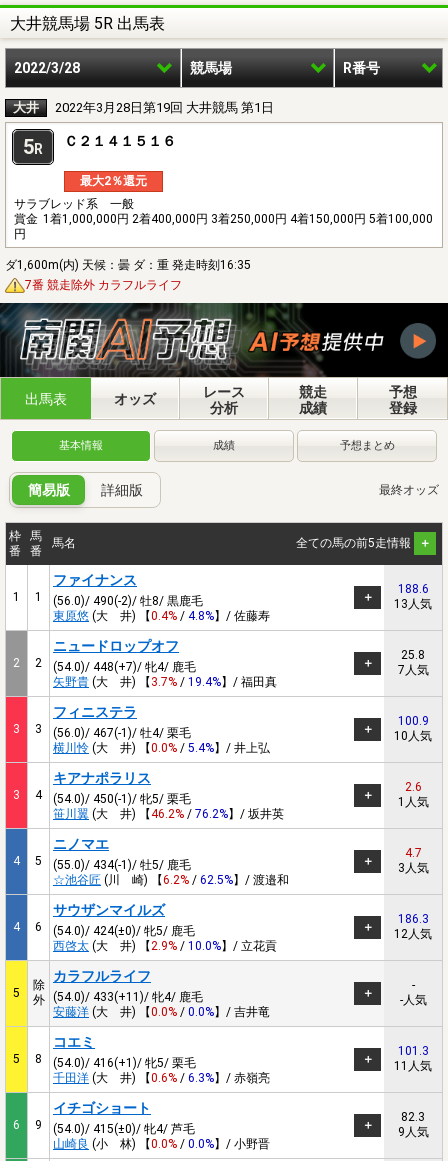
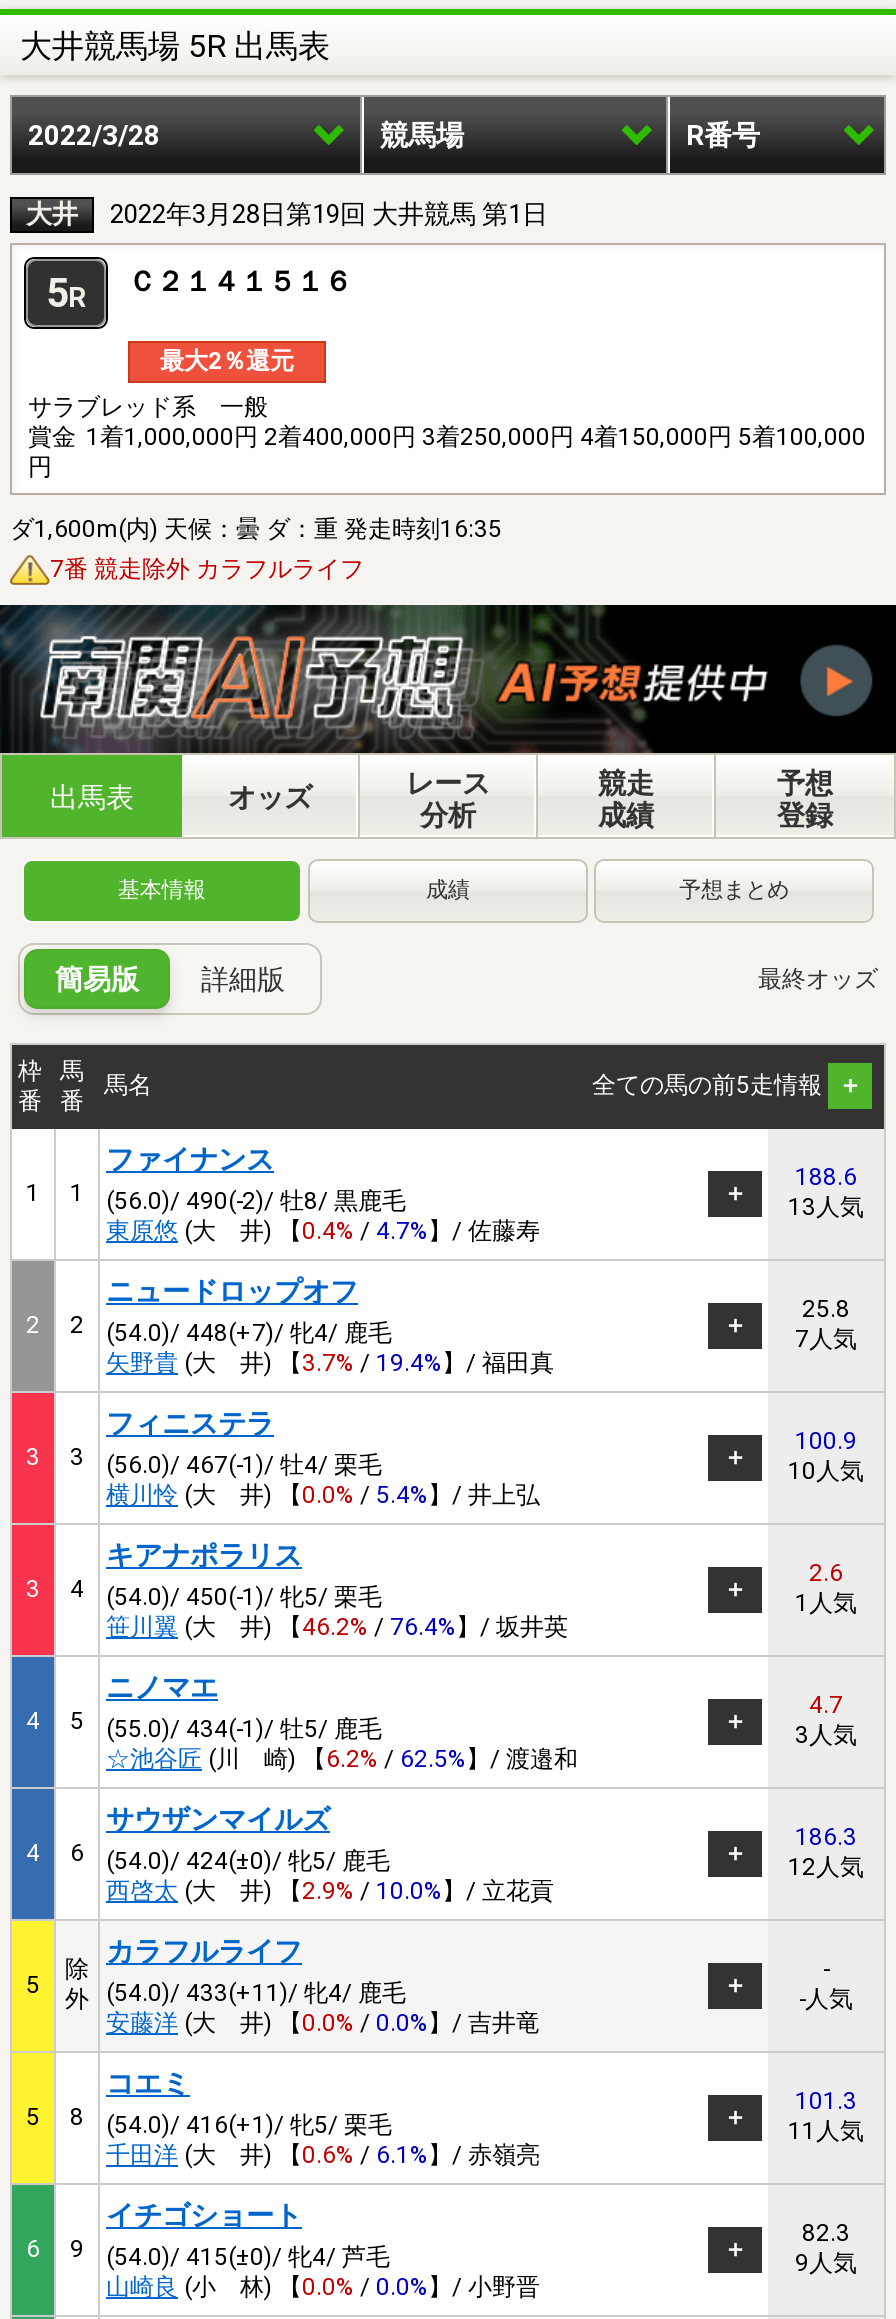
- 東原悠(大 井) 【0.4% / 4.8%】/ 佐藤寿
+ 東原悠(大 井) 【0.4% / 4.7%】/ 佐藤寿

- 笹川翼(大 井) 【46.2% / 76.2%】/ 坂井英
+ 笹川翼(大 井) 【46.2% / 76.4%】/ 坂井英

- 千田洋(大 井) 【0.6% / 6.3%】/ 赤嶺亮
+ 千田洋(大 井) 【0.6% / 6.1%】/ 赤嶺亮
